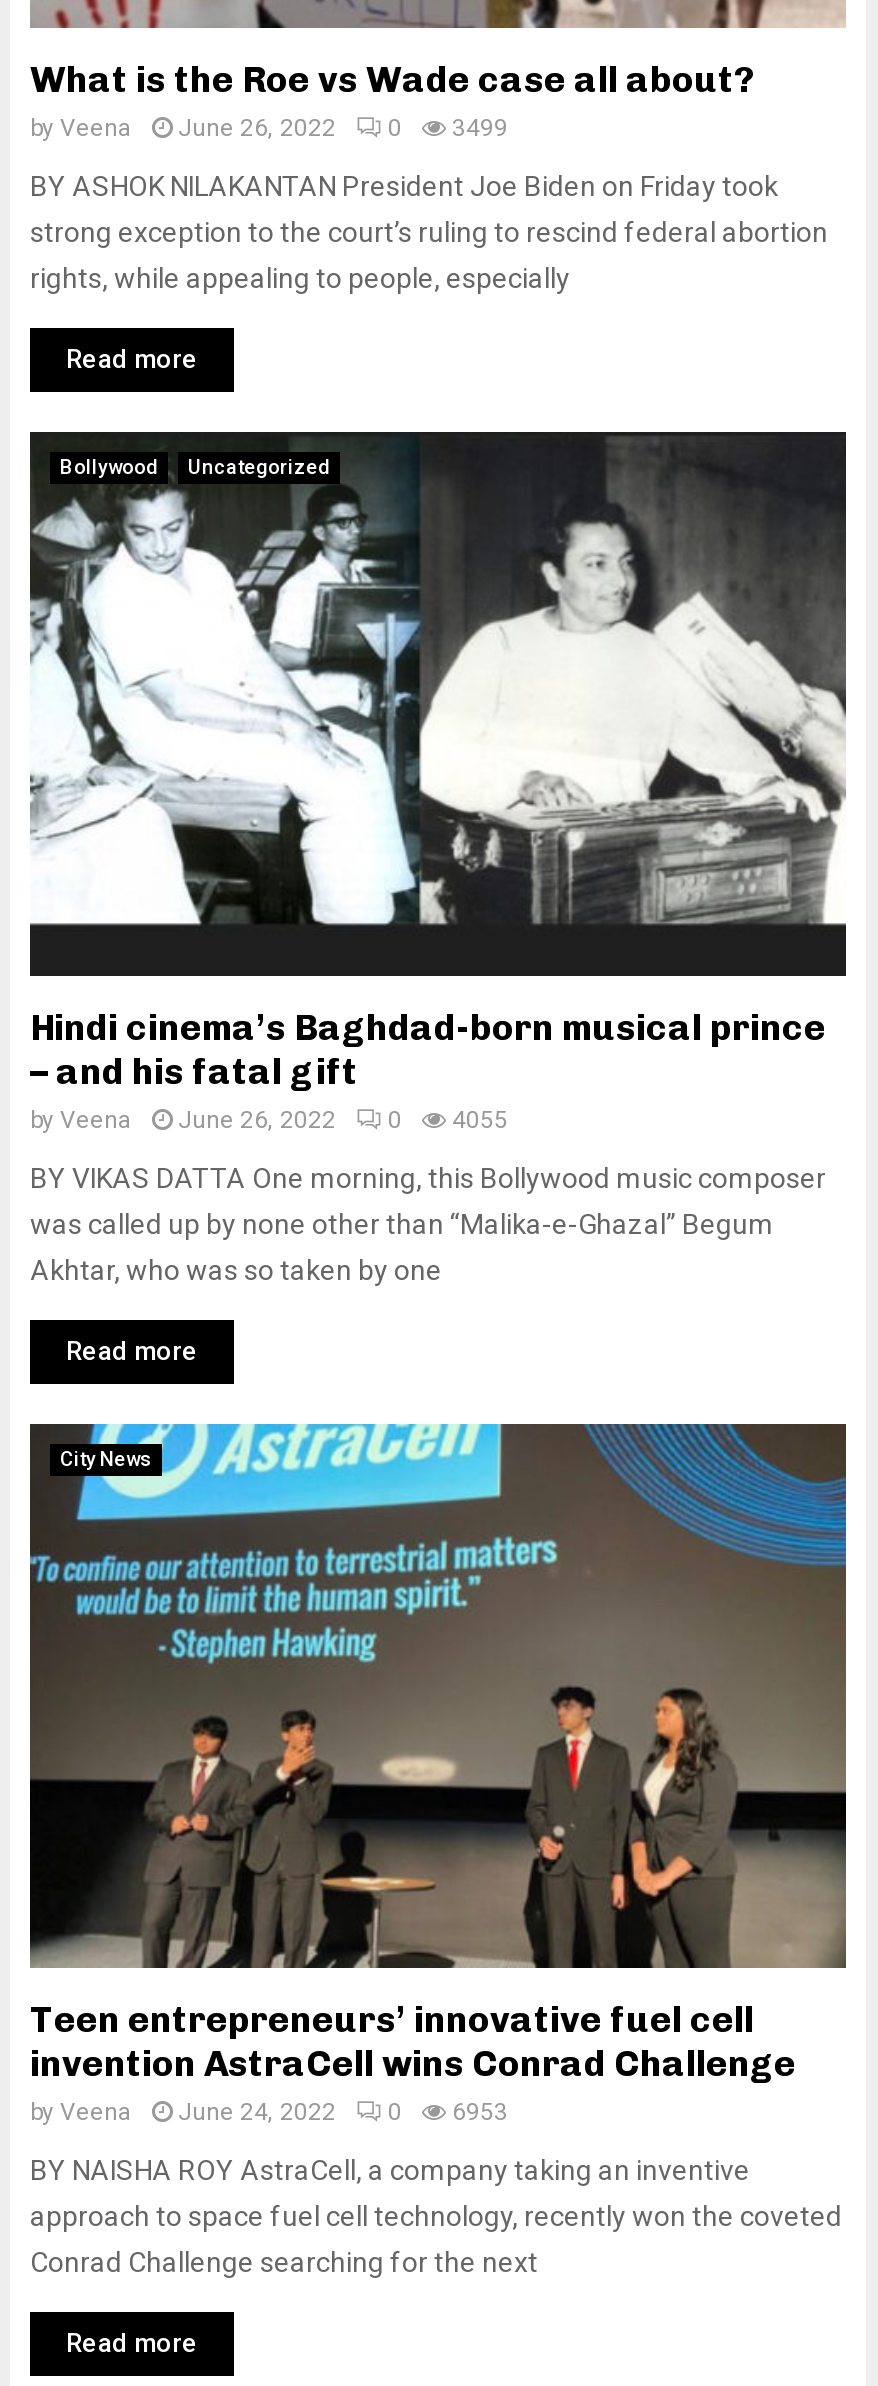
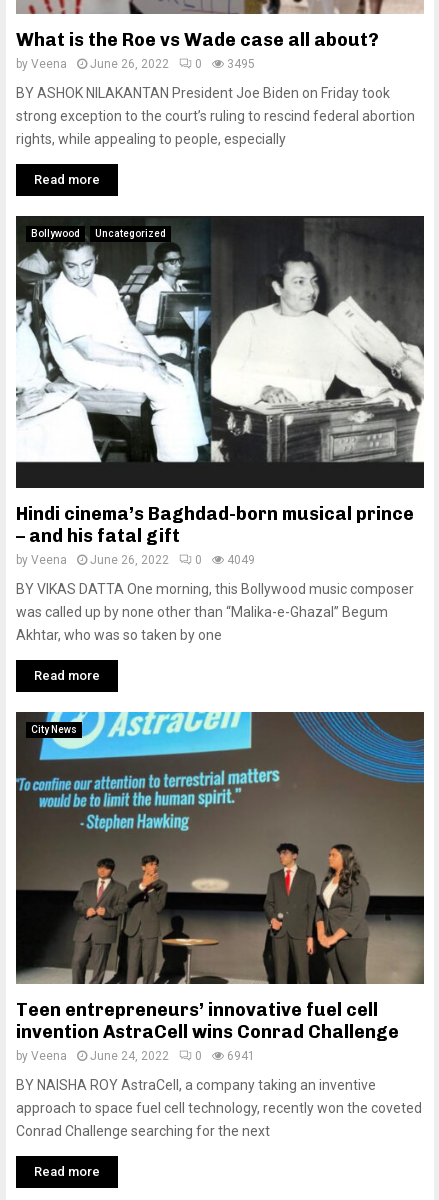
- by Veena June 26, 2022 0 3499
+ by Veena June 26, 2022 0 3495

- by Veena June 26, 2022 0 4055
+ by Veena June 26, 2022 0 4049

- by Veena June 24, 2022 0 6953
+ by Veena June 24, 2022 0 6941
